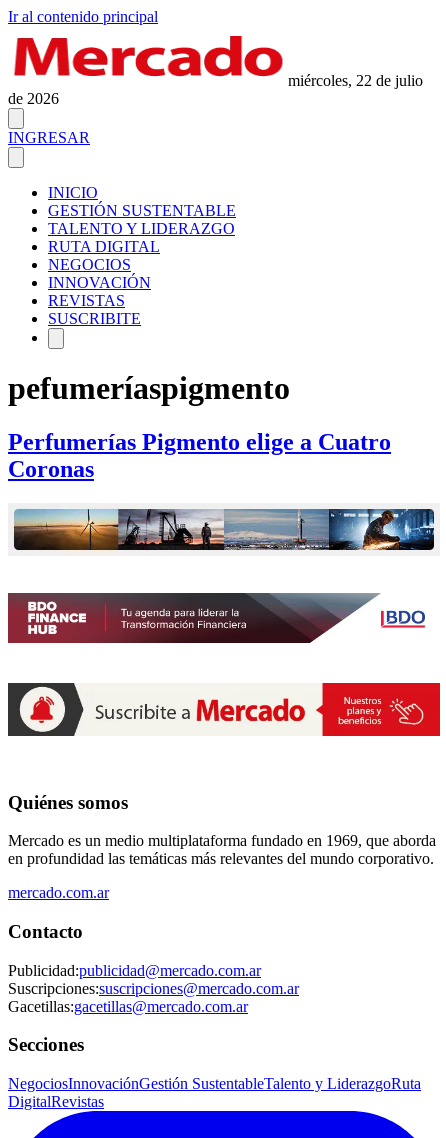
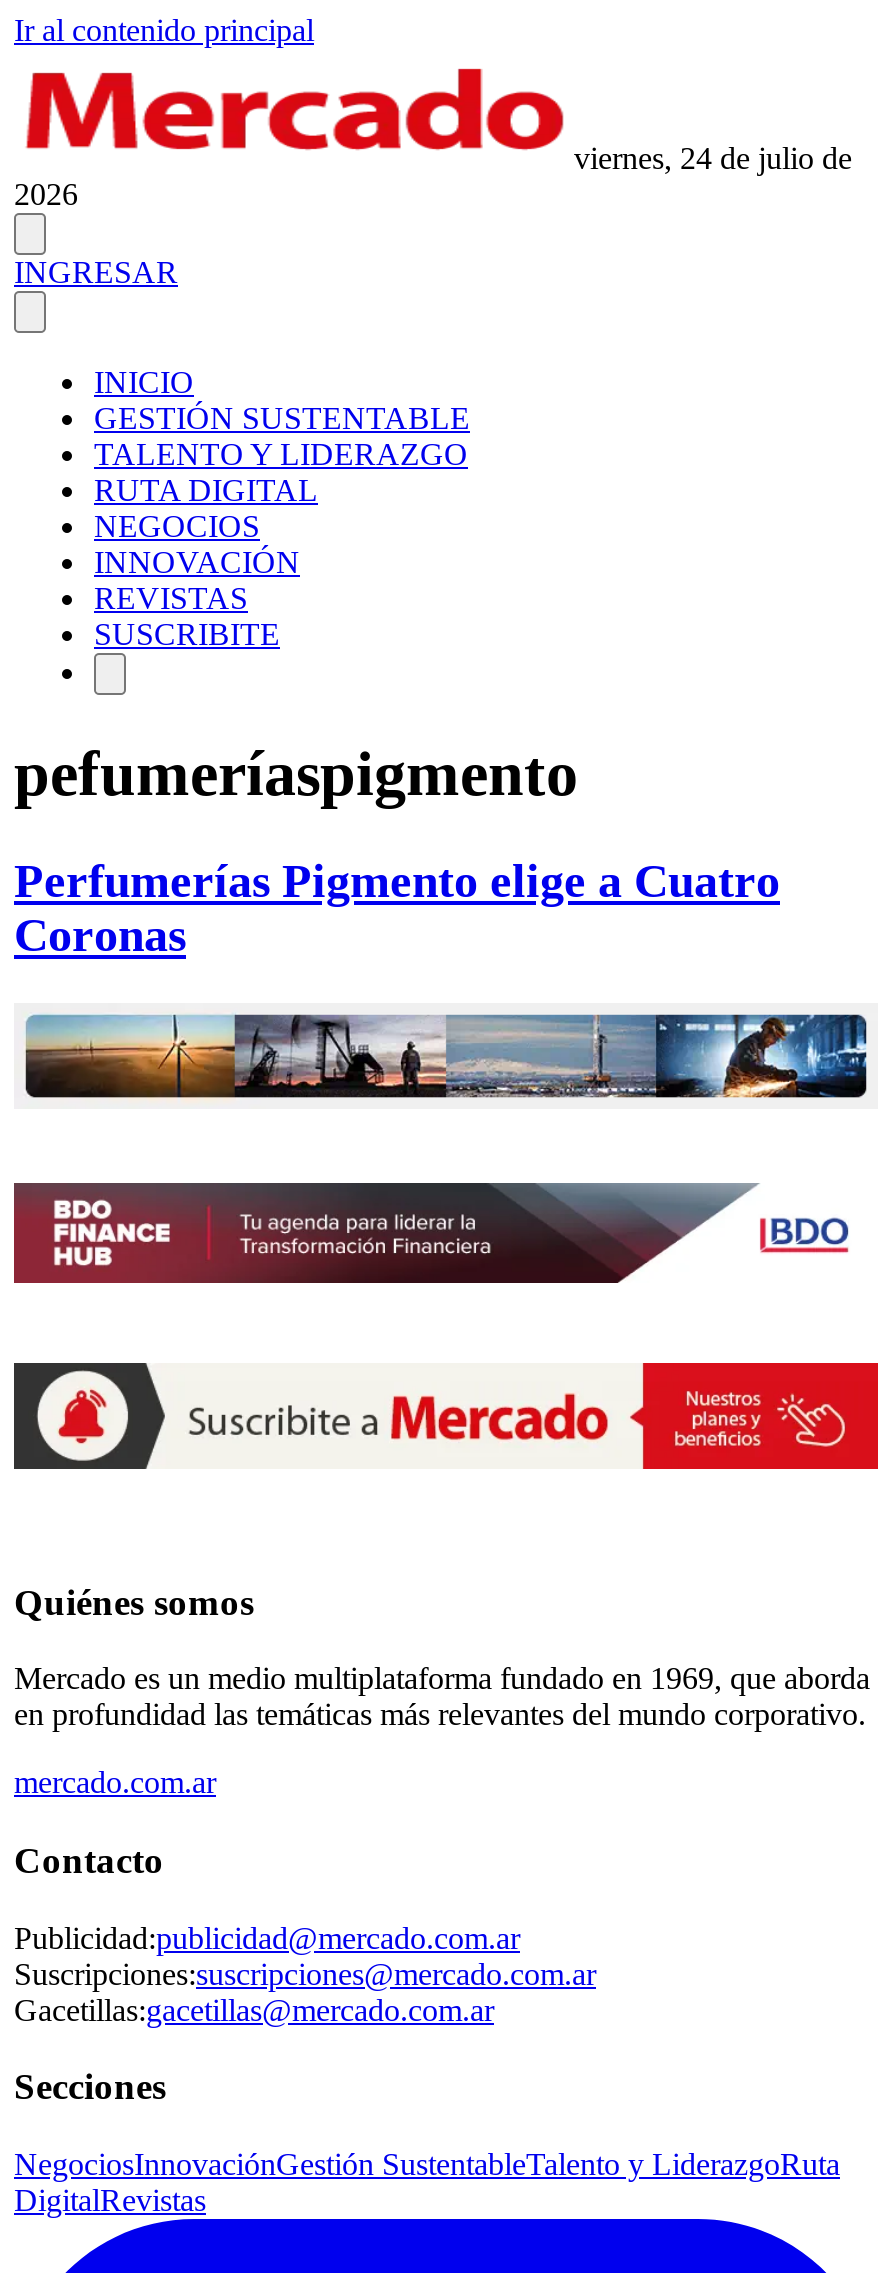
- miércoles, 22 de julio
- de 2026
+ viernes, 24 de julio de
+ 2026
